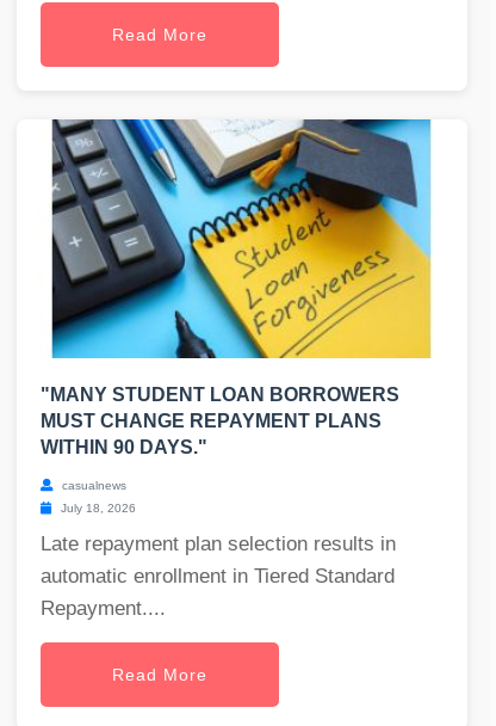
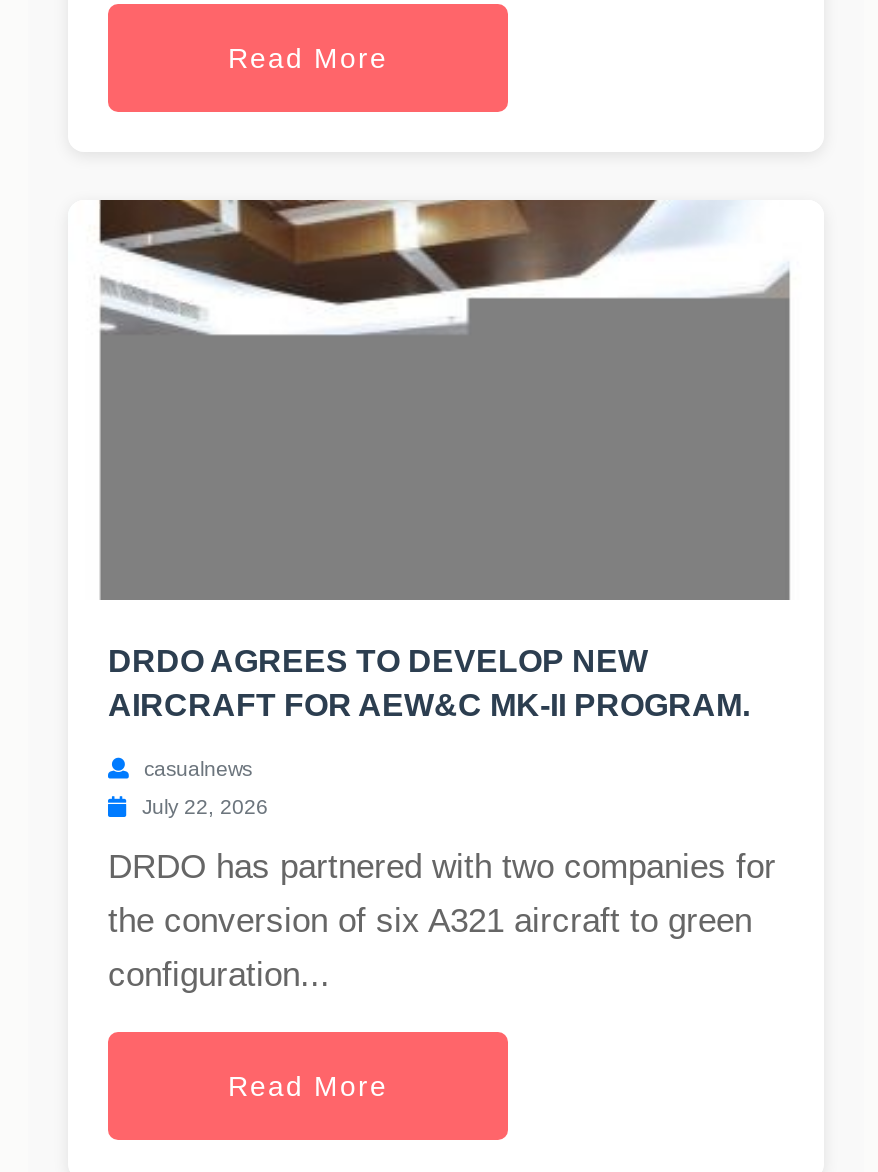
- [image]
- "MANY STUDENT LOAN BORROWERS
- MUST CHANGE REPAYMENT PLANS
- WITHIN 90 DAYS."
+ [image]
+ DRDO AGREES TO DEVELOP NEW
+ AIRCRAFT FOR AEW&C MK-II PROGRAM.

- July 18, 2026
+ July 22, 2026

- Late repayment plan selection results in
- automatic enrollment in Tiered Standard
- Repayment....
+ DRDO has partnered with two companies for
+ the conversion of six A321 aircraft to green
+ configuration...
